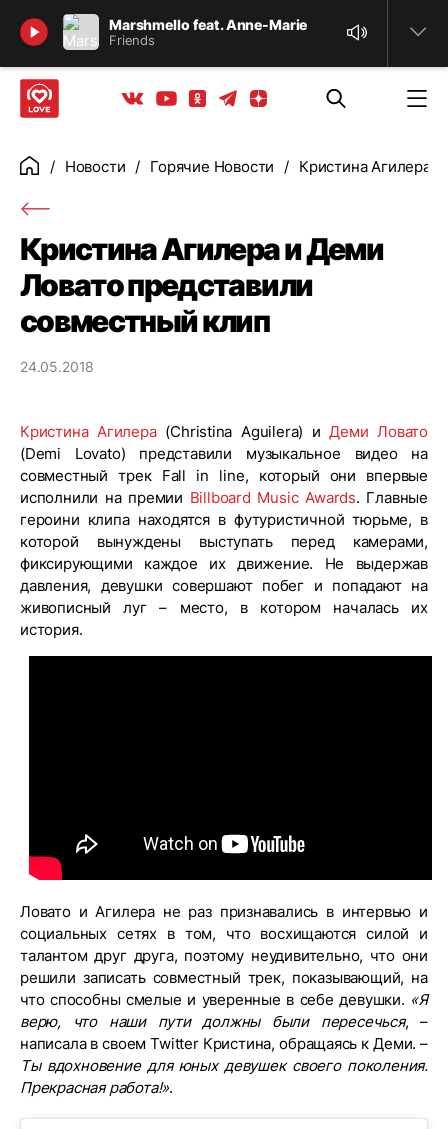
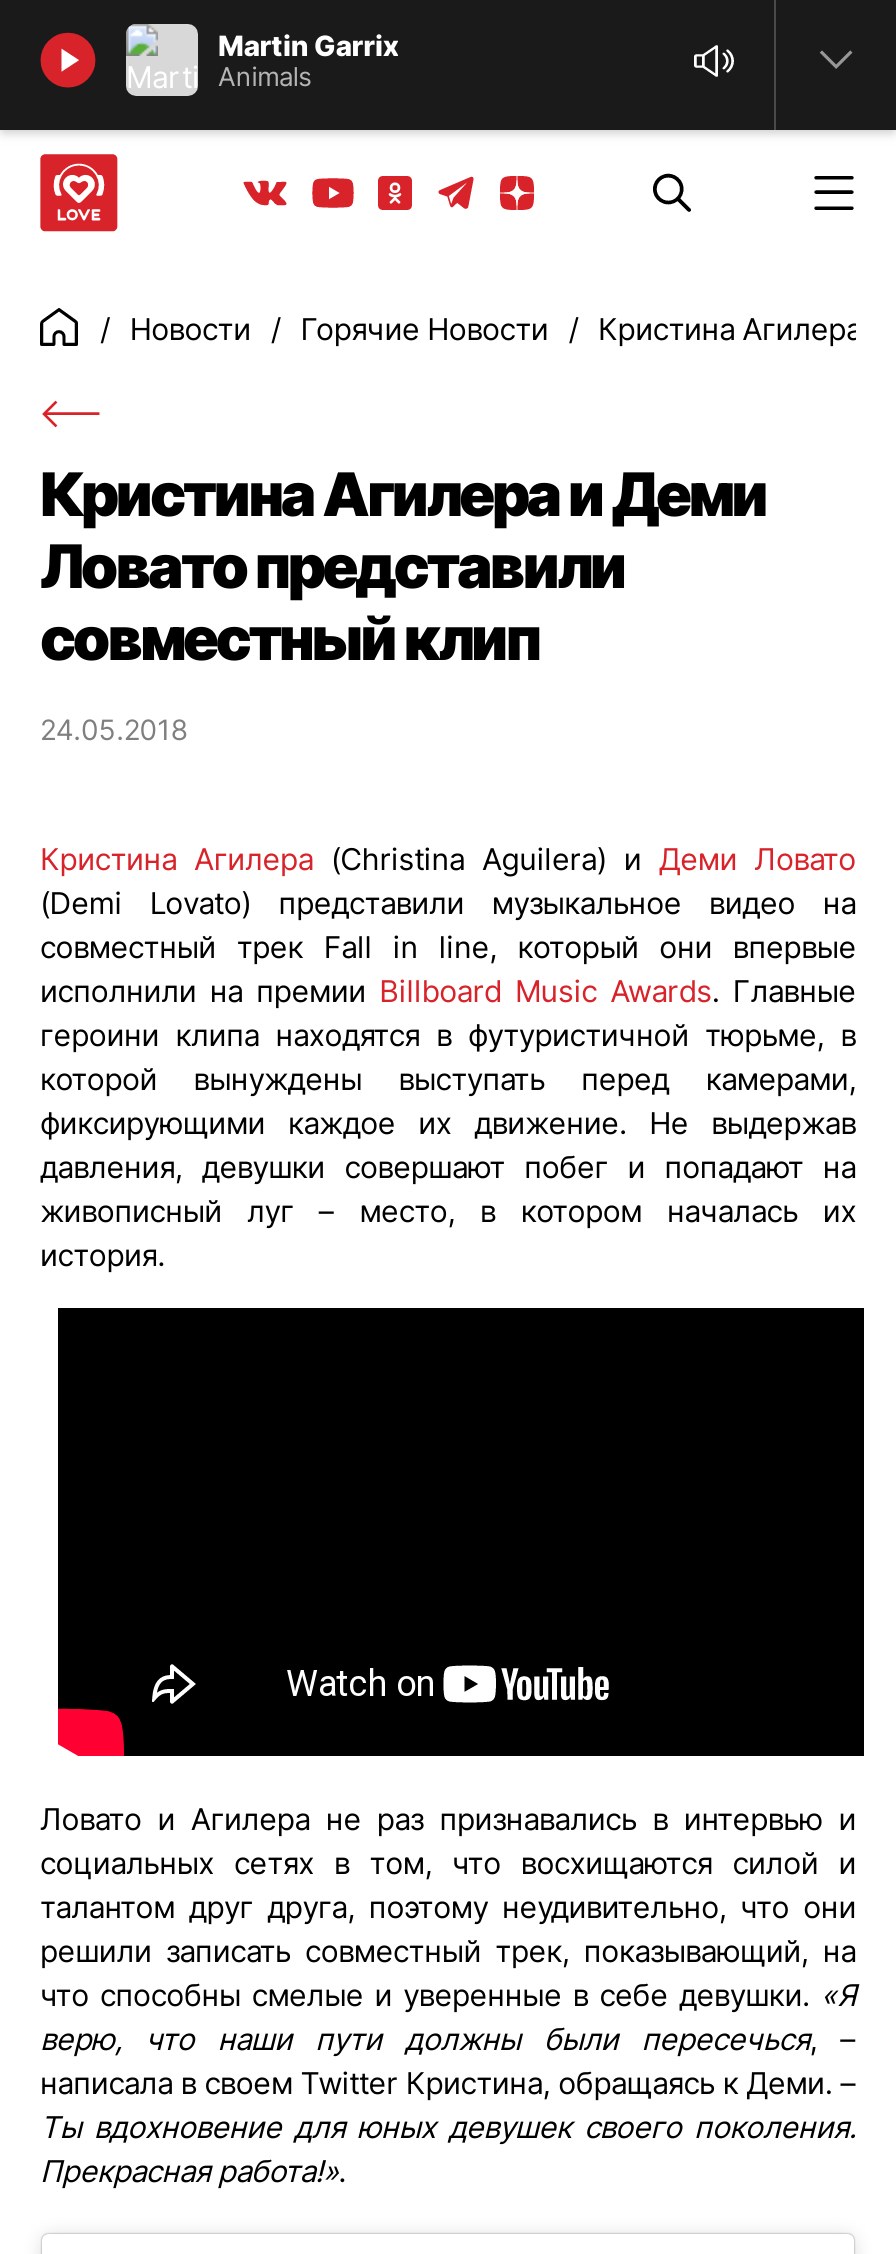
- Marshmello feat. Anne-Marie
- Friends
+ Martin Garrix
+ Animals
